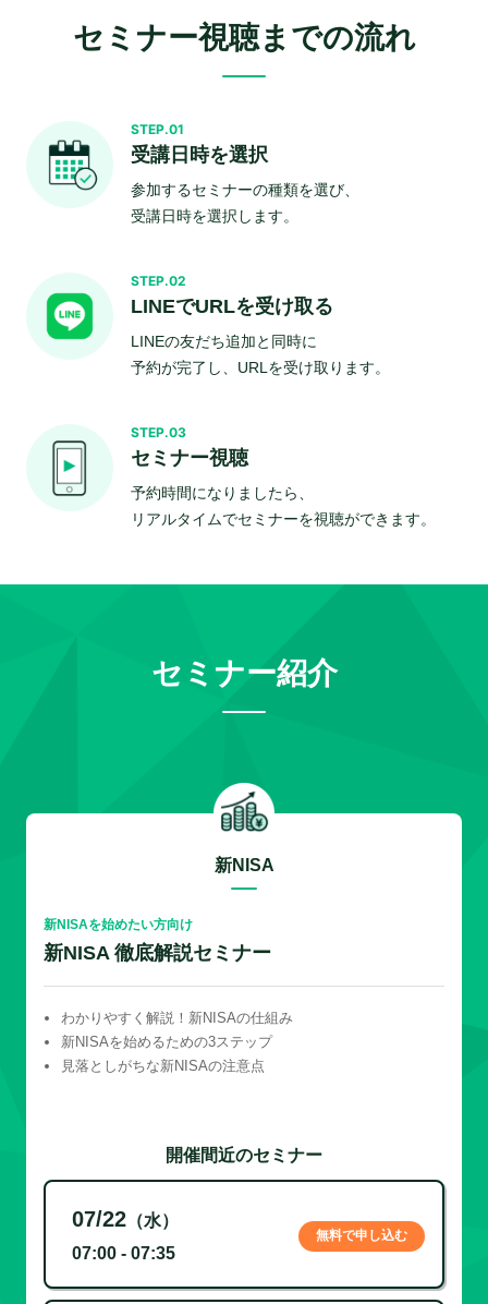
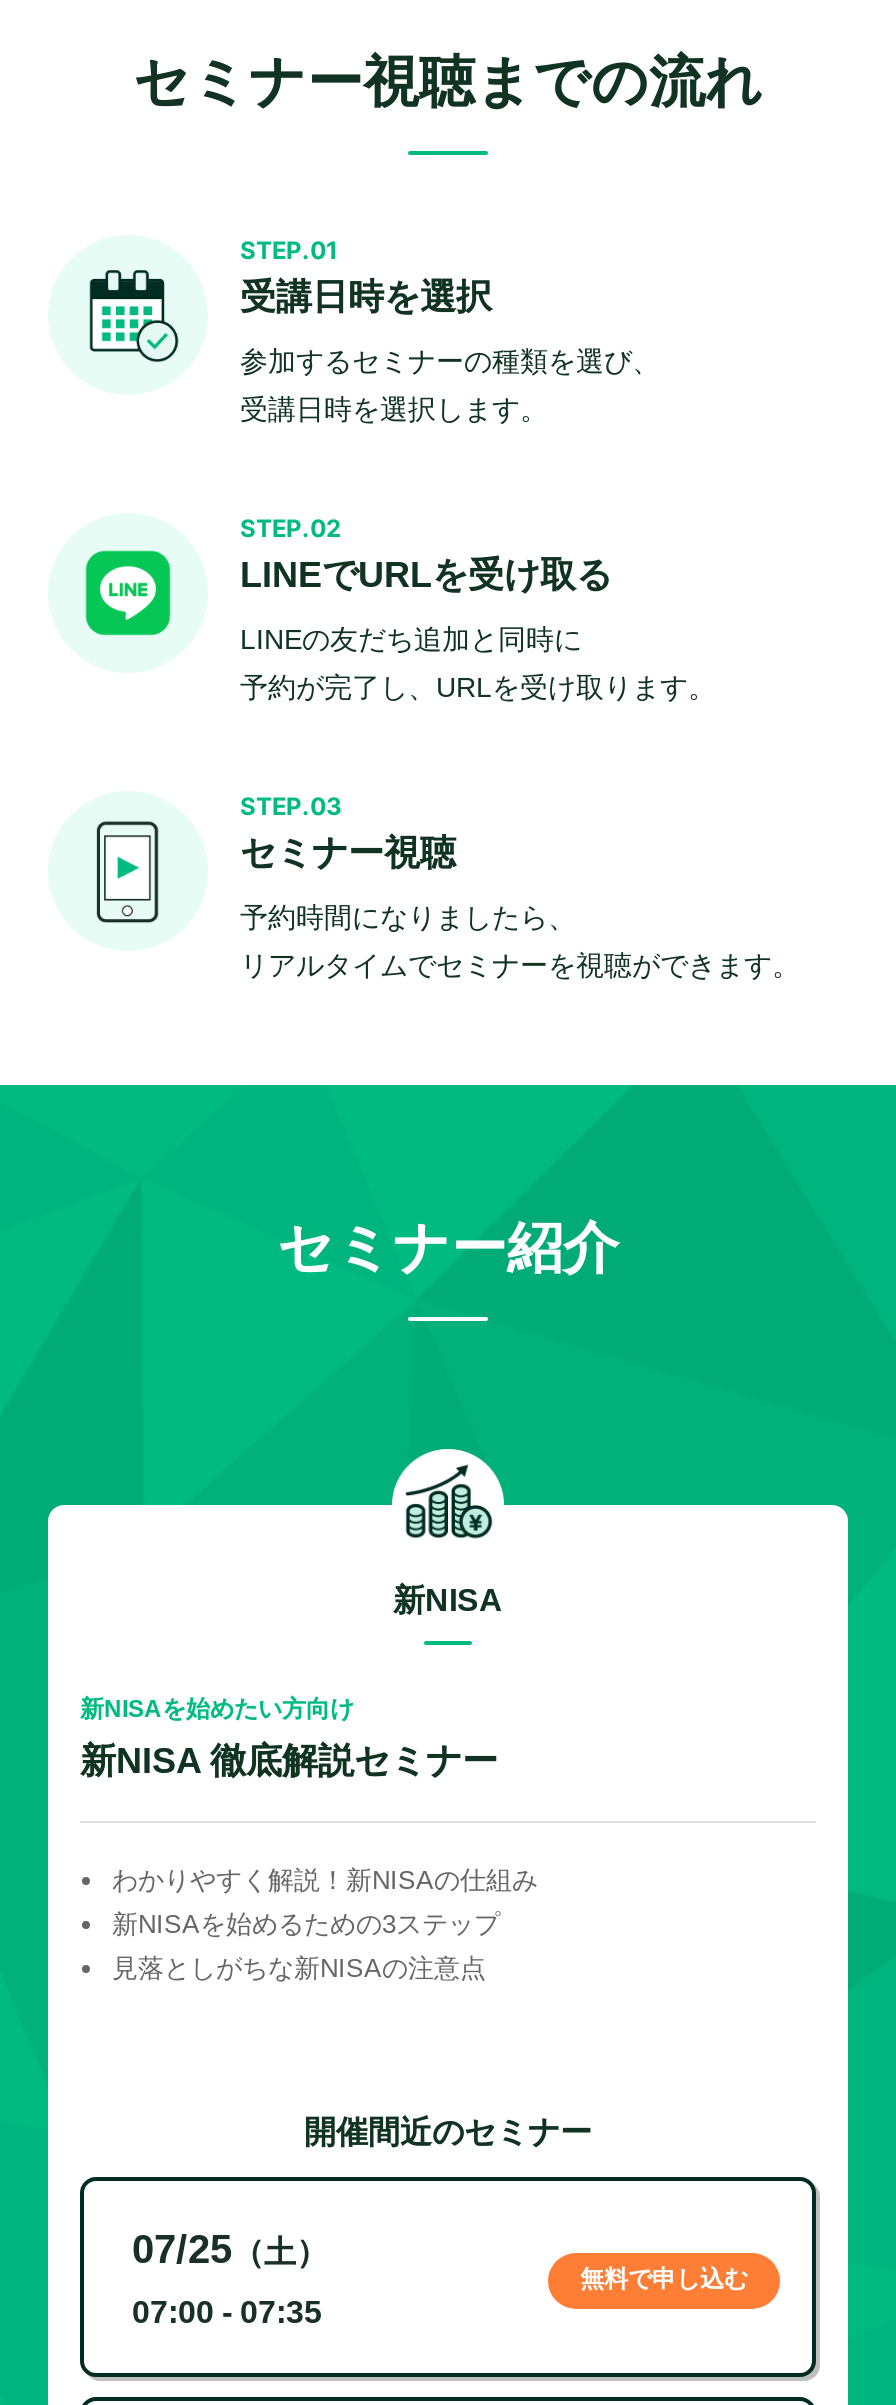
- 07/22（水）
+ 07/25（土）
